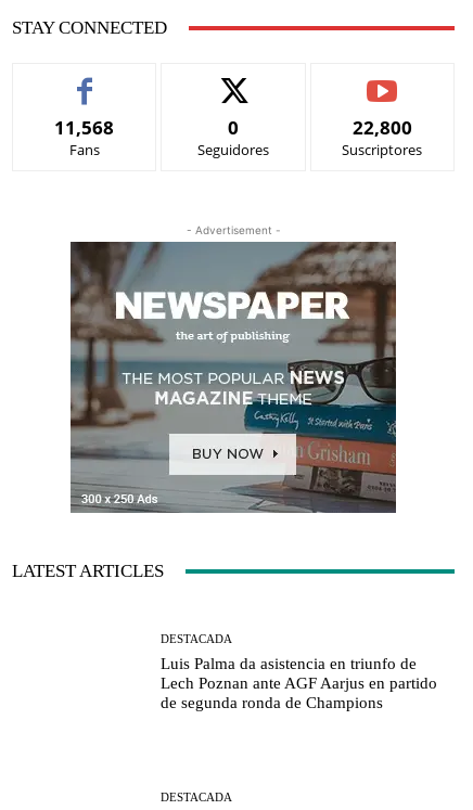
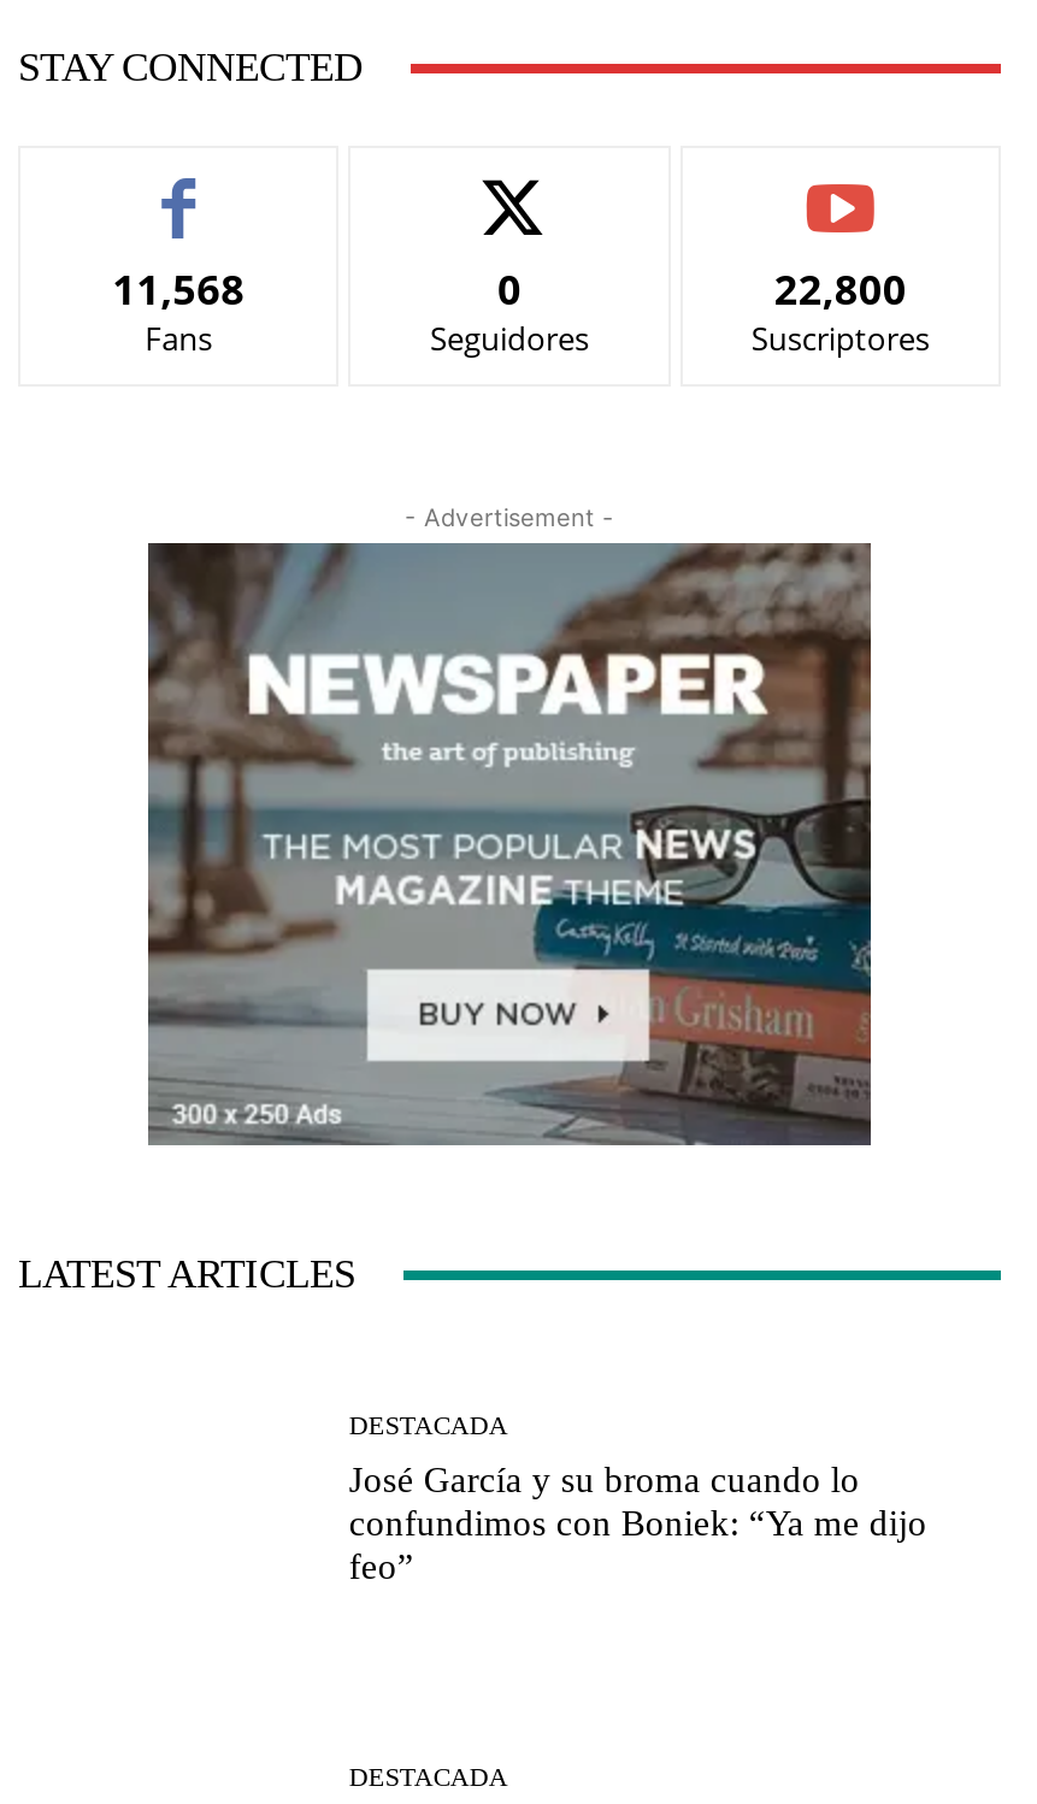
- Luis Palma da asistencia en triunfo de
- Lech Poznan ante AGF Aarjus en partido
- de segunda ronda de Champions
+ José García y su broma cuando lo
+ confundimos con Boniek: “Ya me dijo
+ feo”
